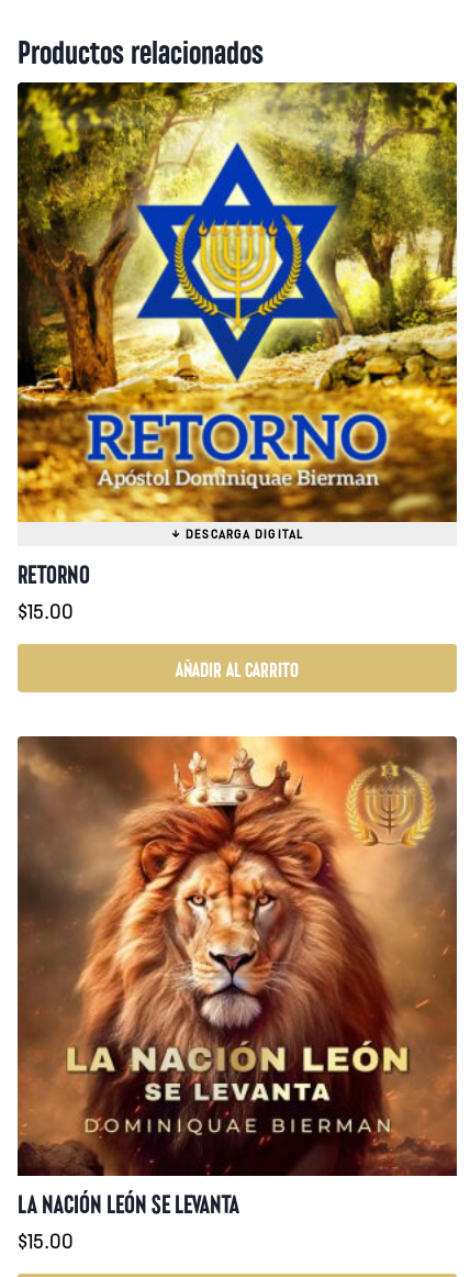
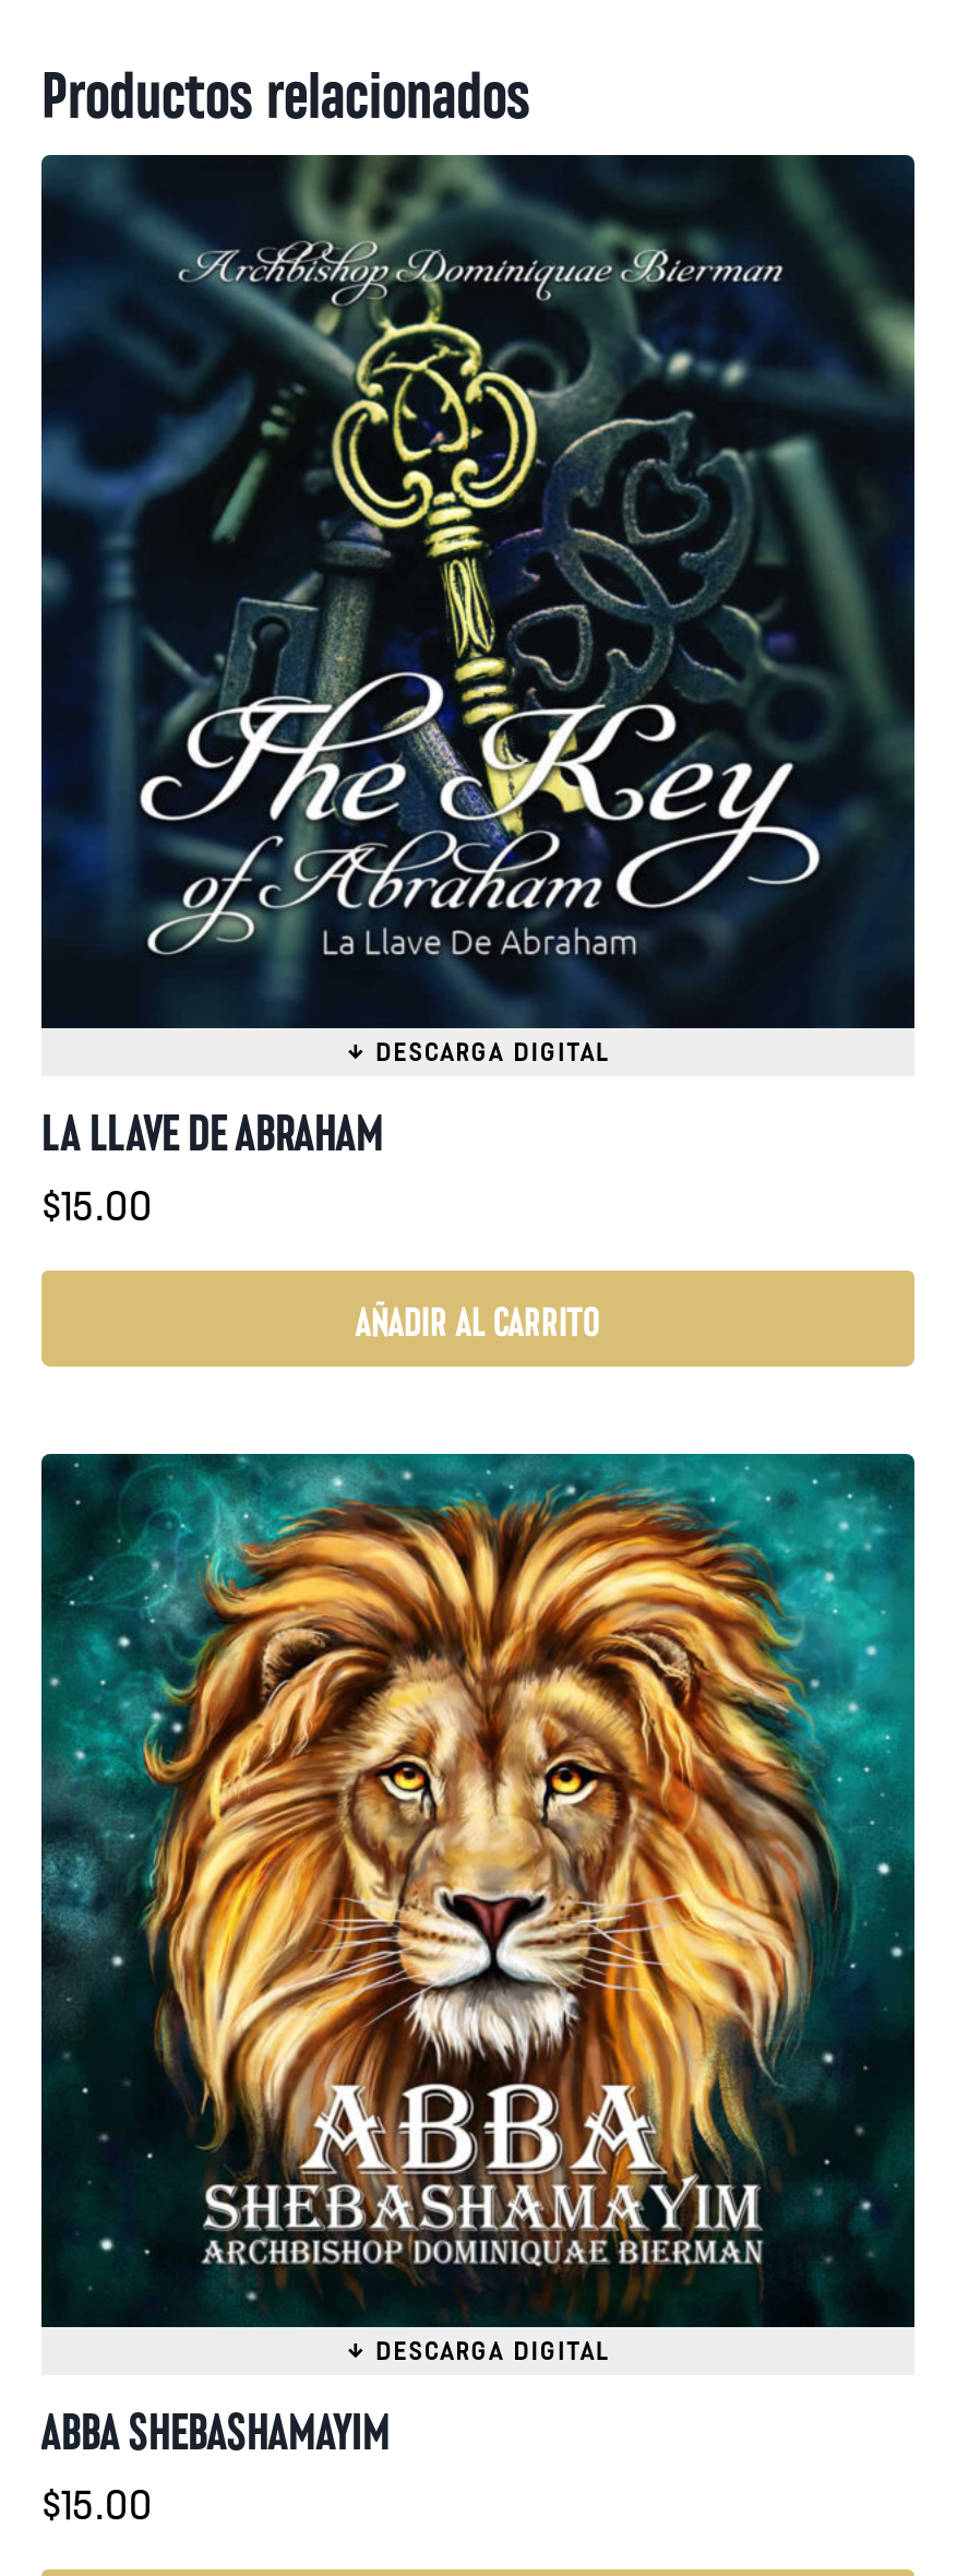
- [image]
- RETORNO
+ [image]
+ LA LLAVE DE ABRAHAM

- [image]
- LA NACIÓN LEÓN SE LEVANTA
+ [image]
+ ABBA SHEBASHAMAYIM
